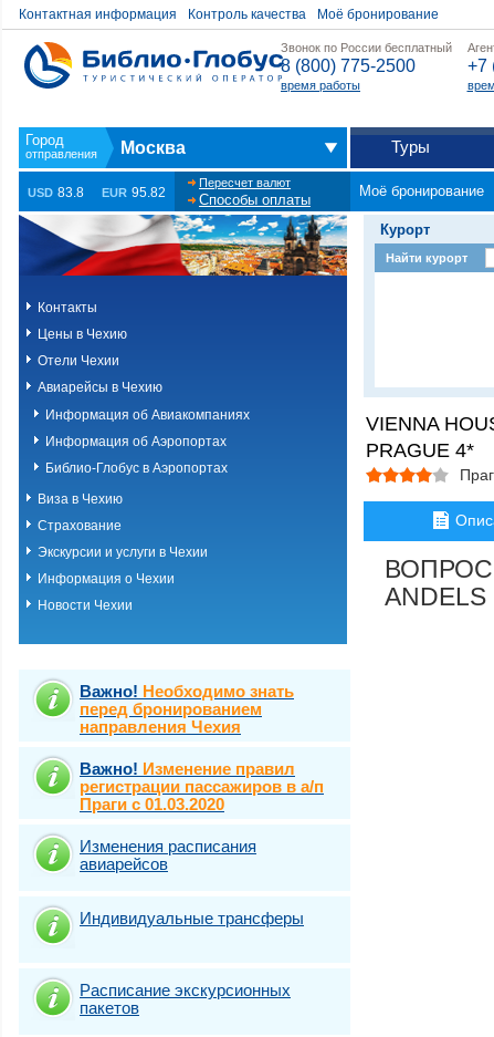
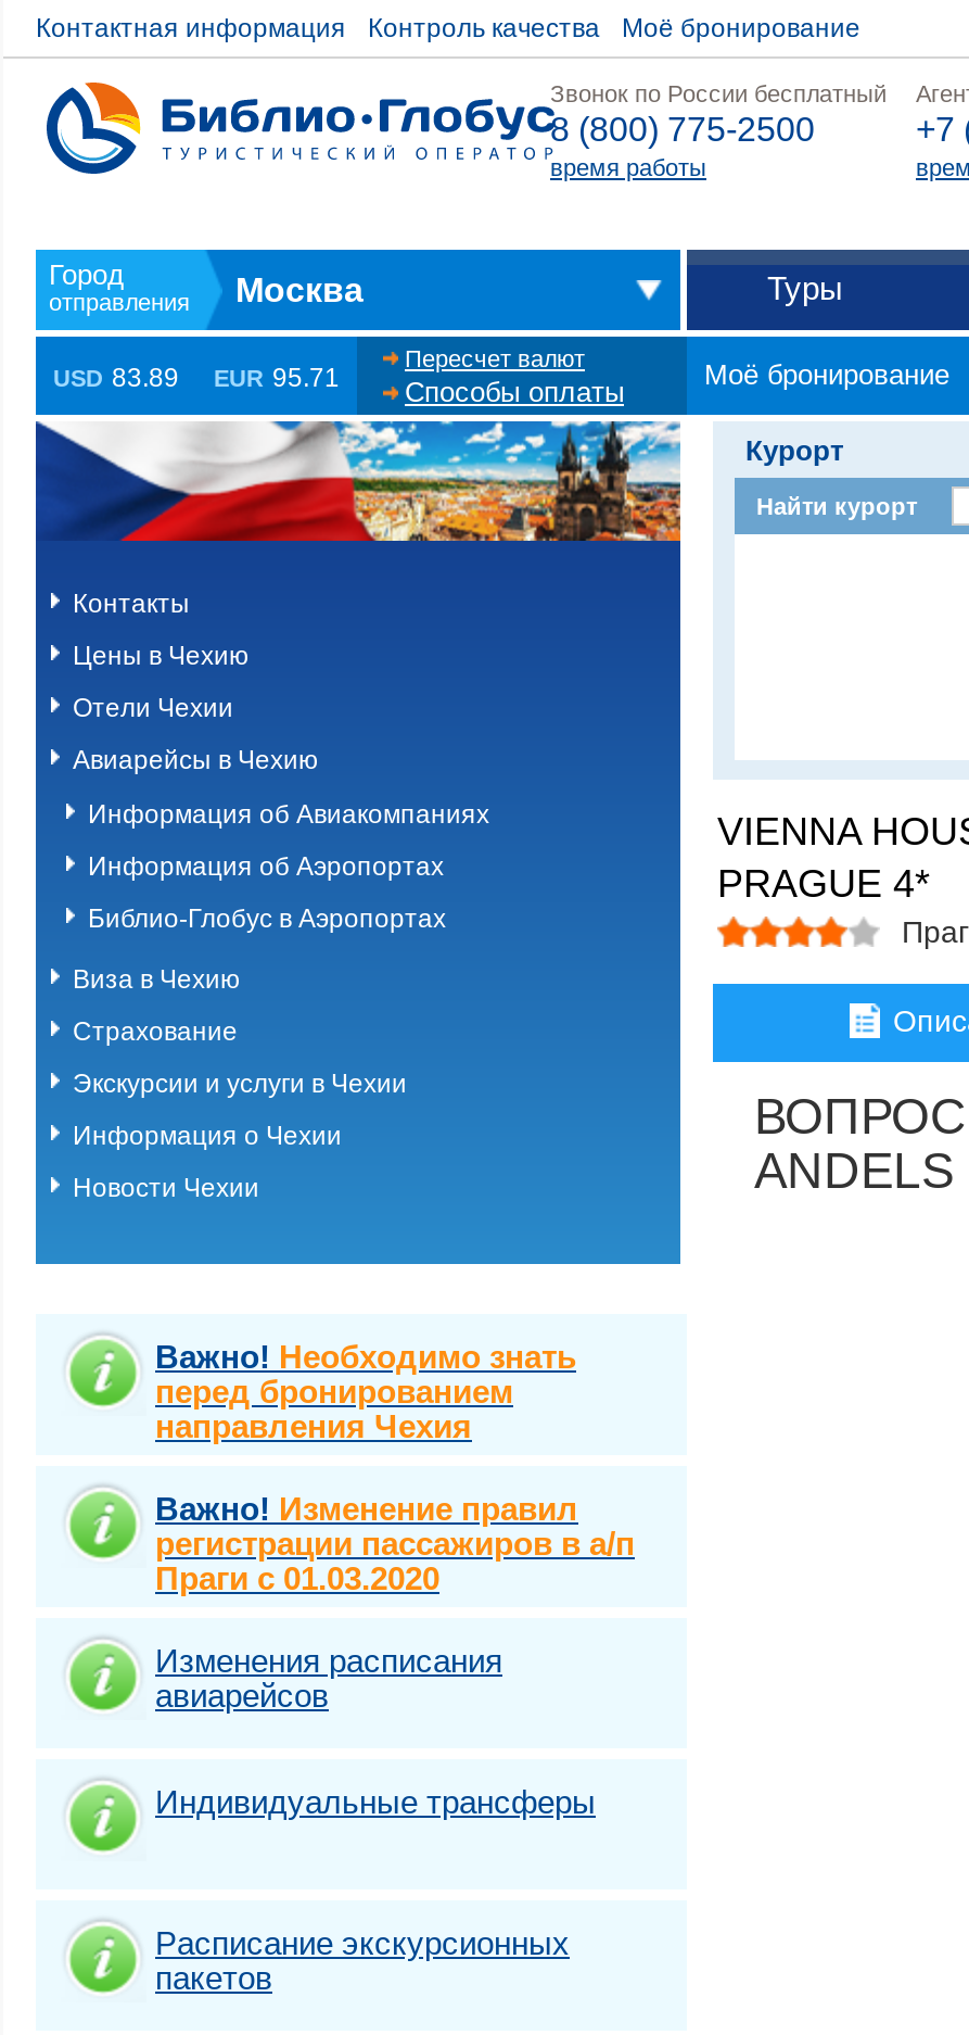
- USD 83.8
+ USD 83.89

- EUR 95.82
+ EUR 95.71
